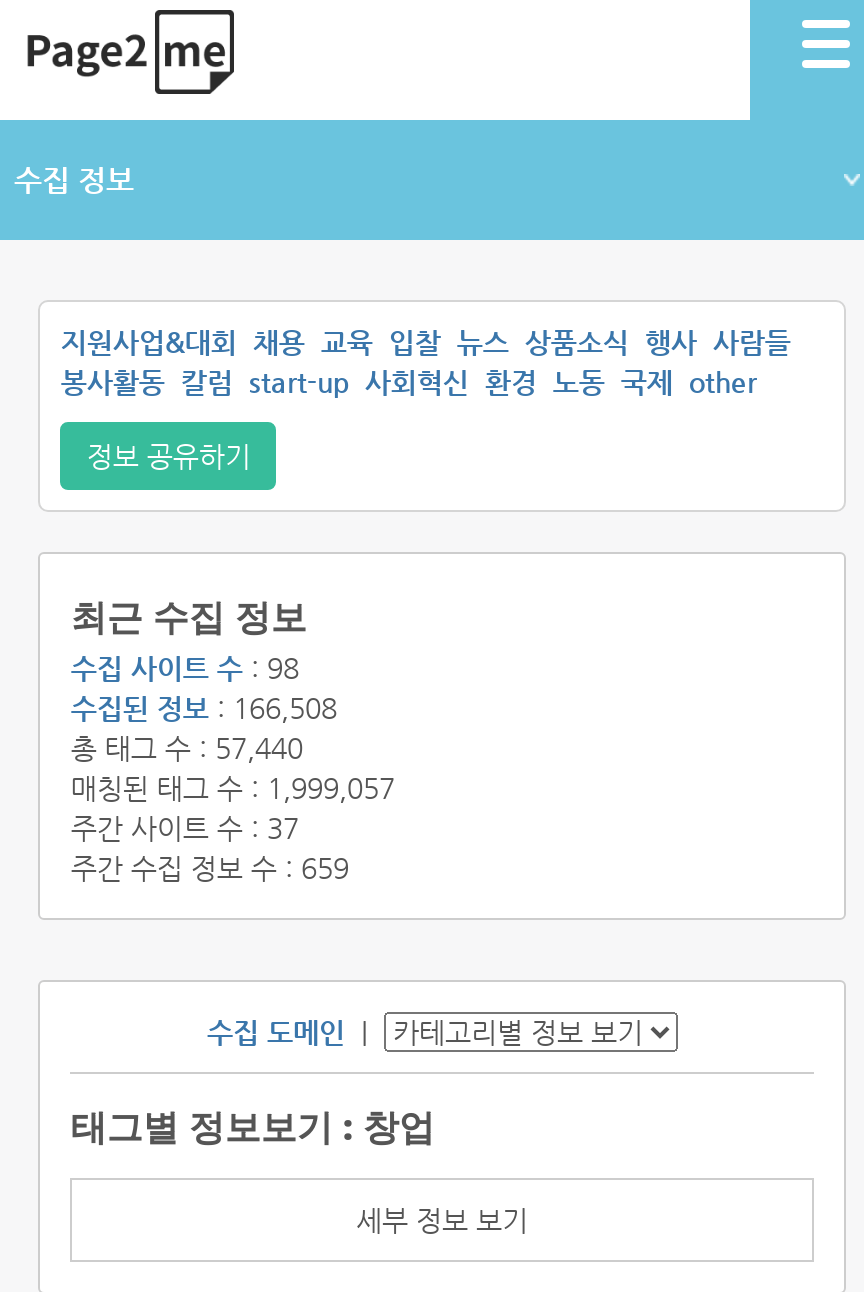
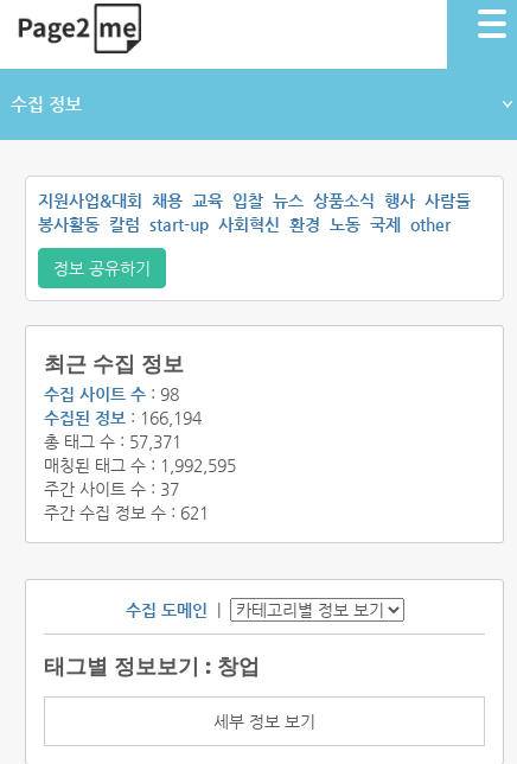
- 수집된 정보: 166,508
+ 수집된 정보: 166,194

- 총 태그 수 : 57,440
+ 총 태그 수 : 57,371

- 매칭된 태그 수 : 1,999,057
+ 매칭된 태그 수 : 1,992,595

- 주간 수집 정보 수 : 659
+ 주간 수집 정보 수 : 621
